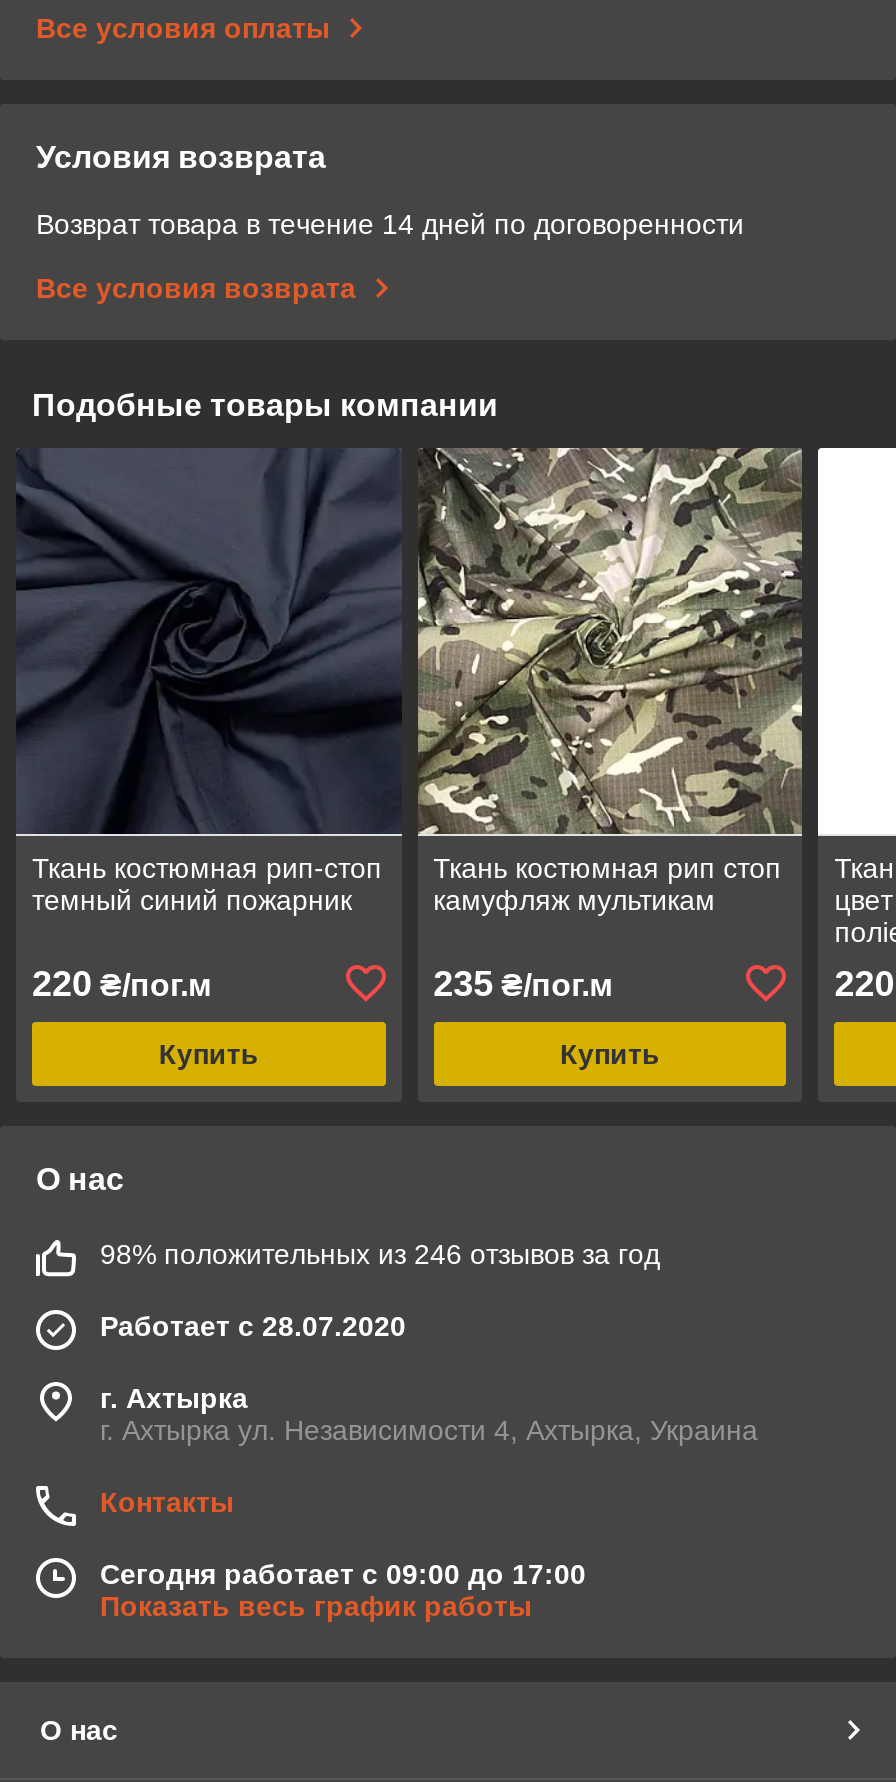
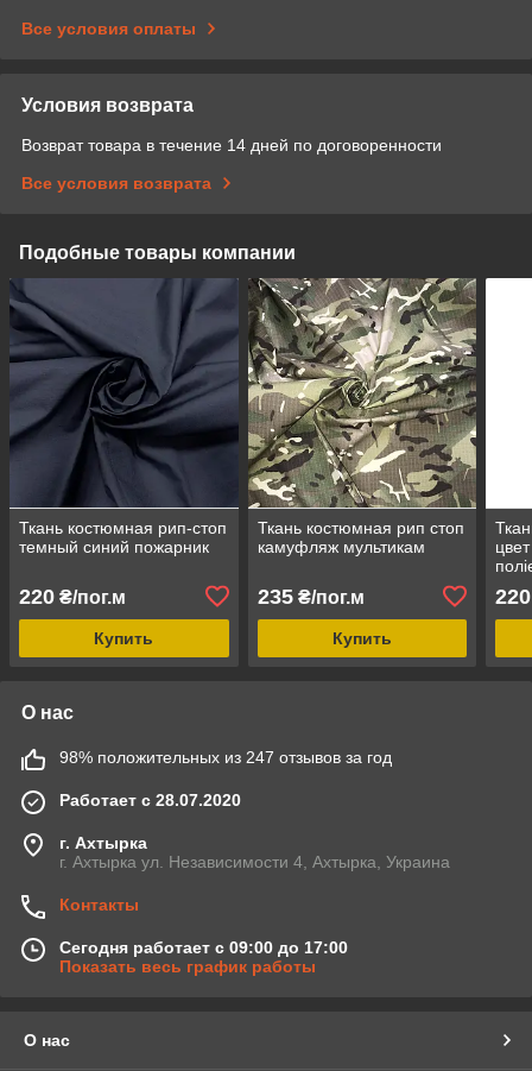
- 98% положительных из 246 отзывов за год
+ 98% положительных из 247 отзывов за год
